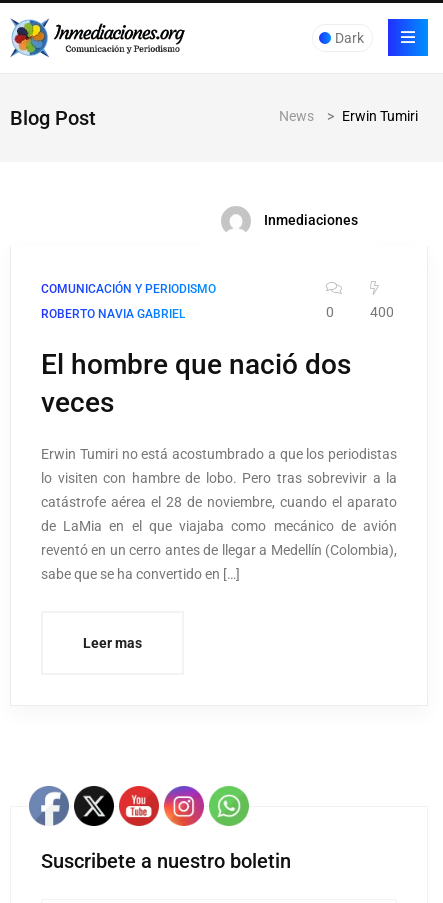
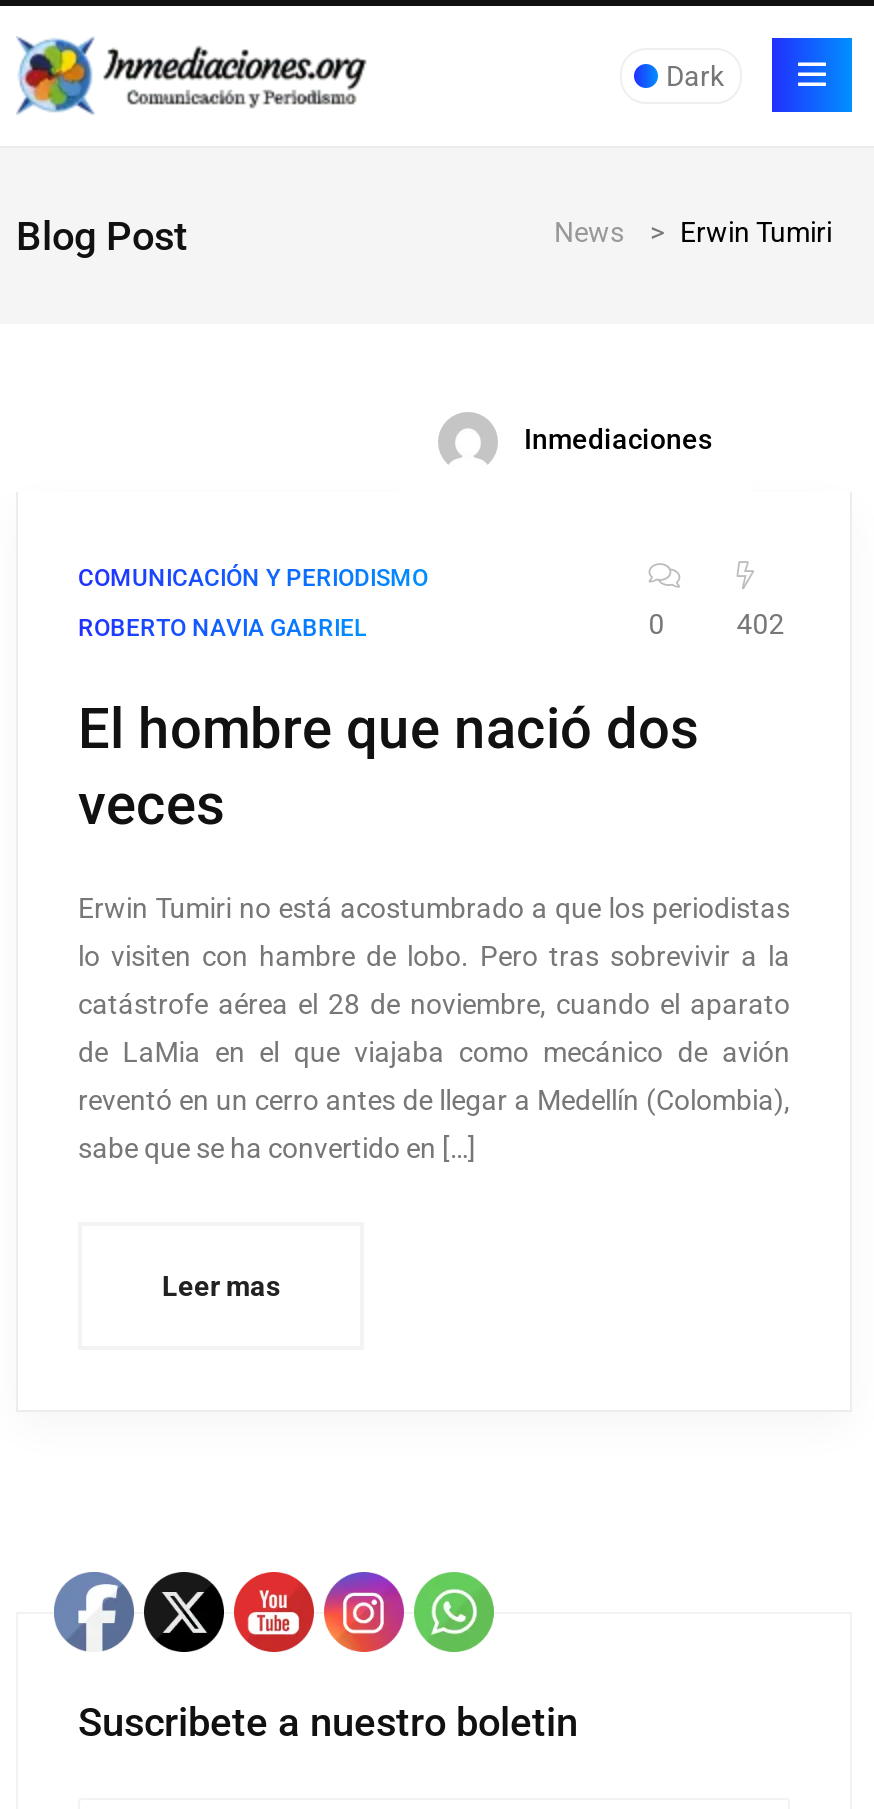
- 400
+ 402
